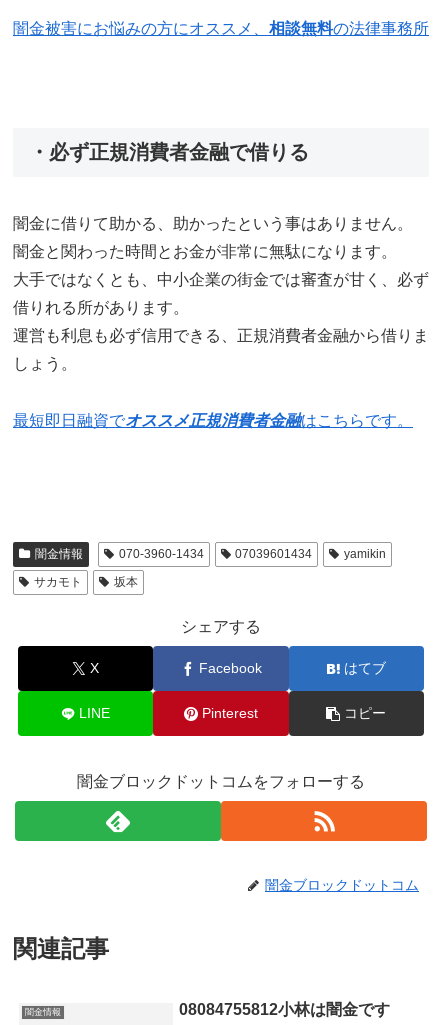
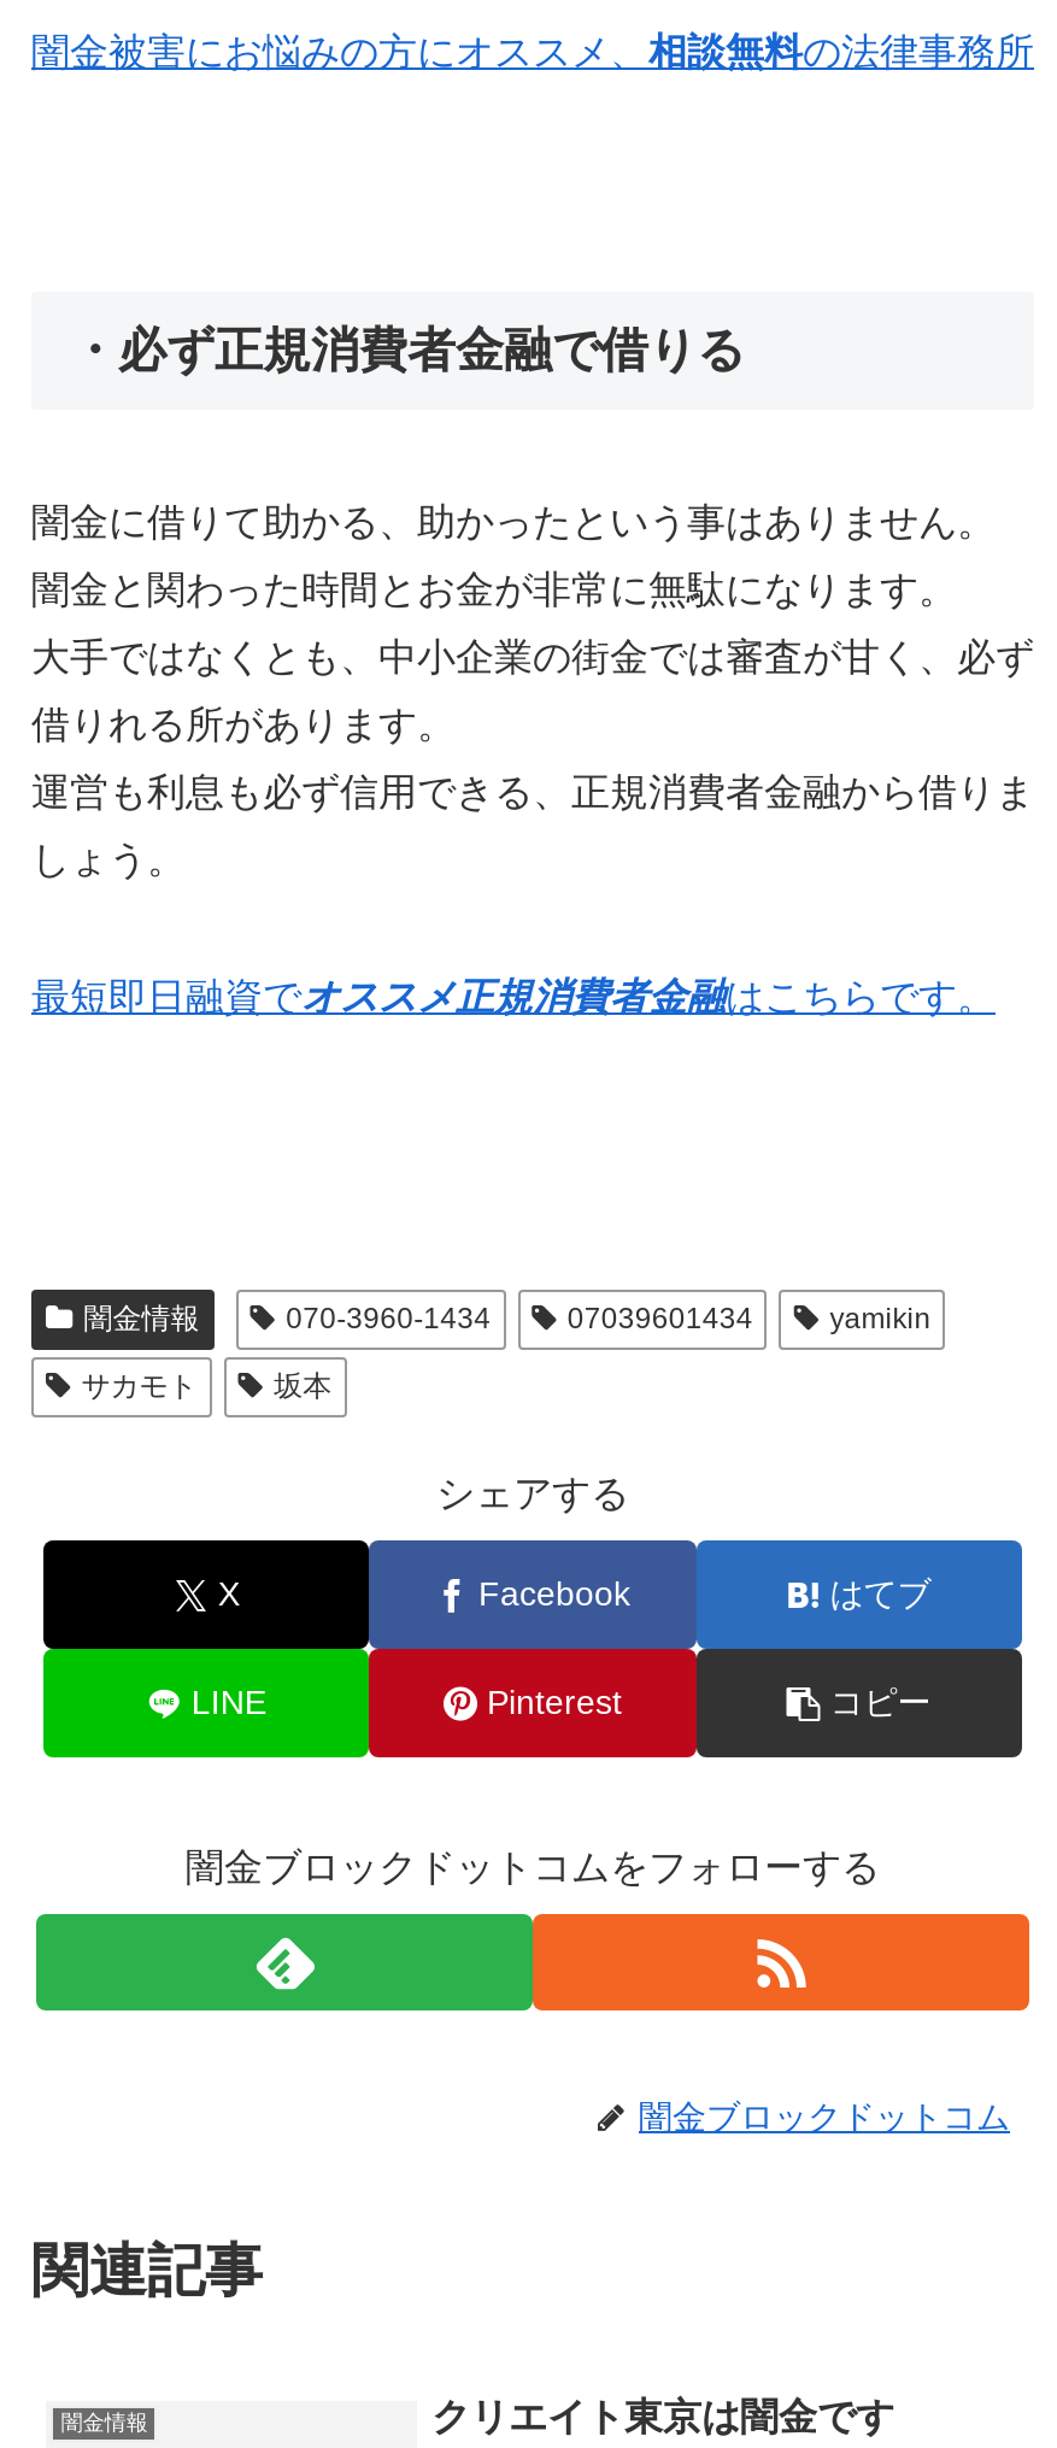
- 08084755812小林は闇金です
+ クリエイト東京は闇金です
